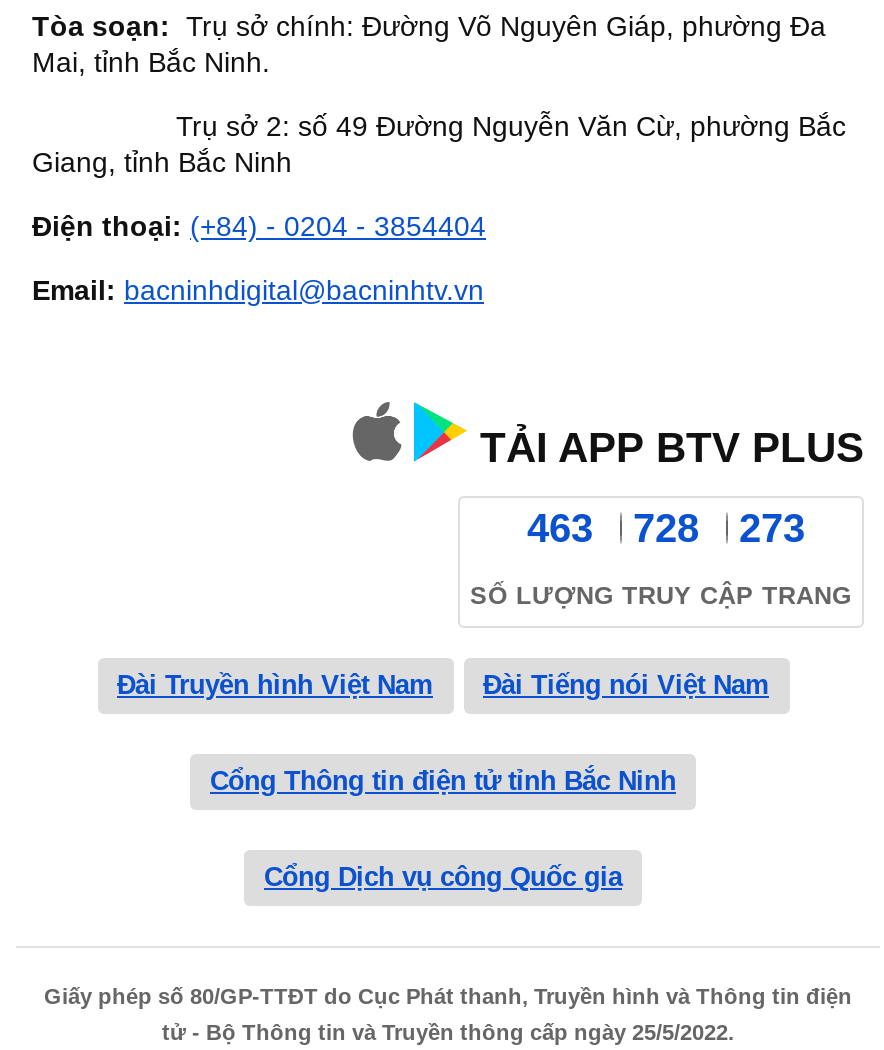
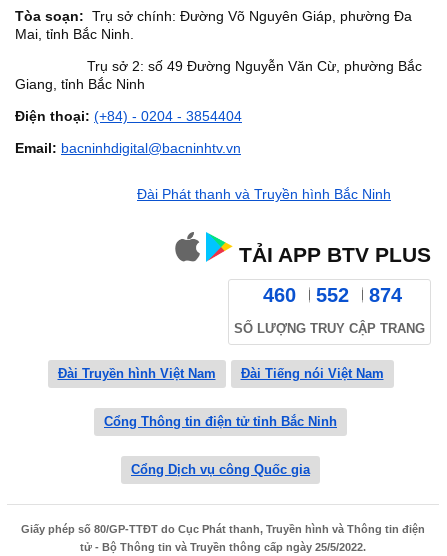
+ Đài Phát thanh và Truyền hình Bắc Ninh

- 463
+ 460

- 728
+ 552

- 273
+ 874
